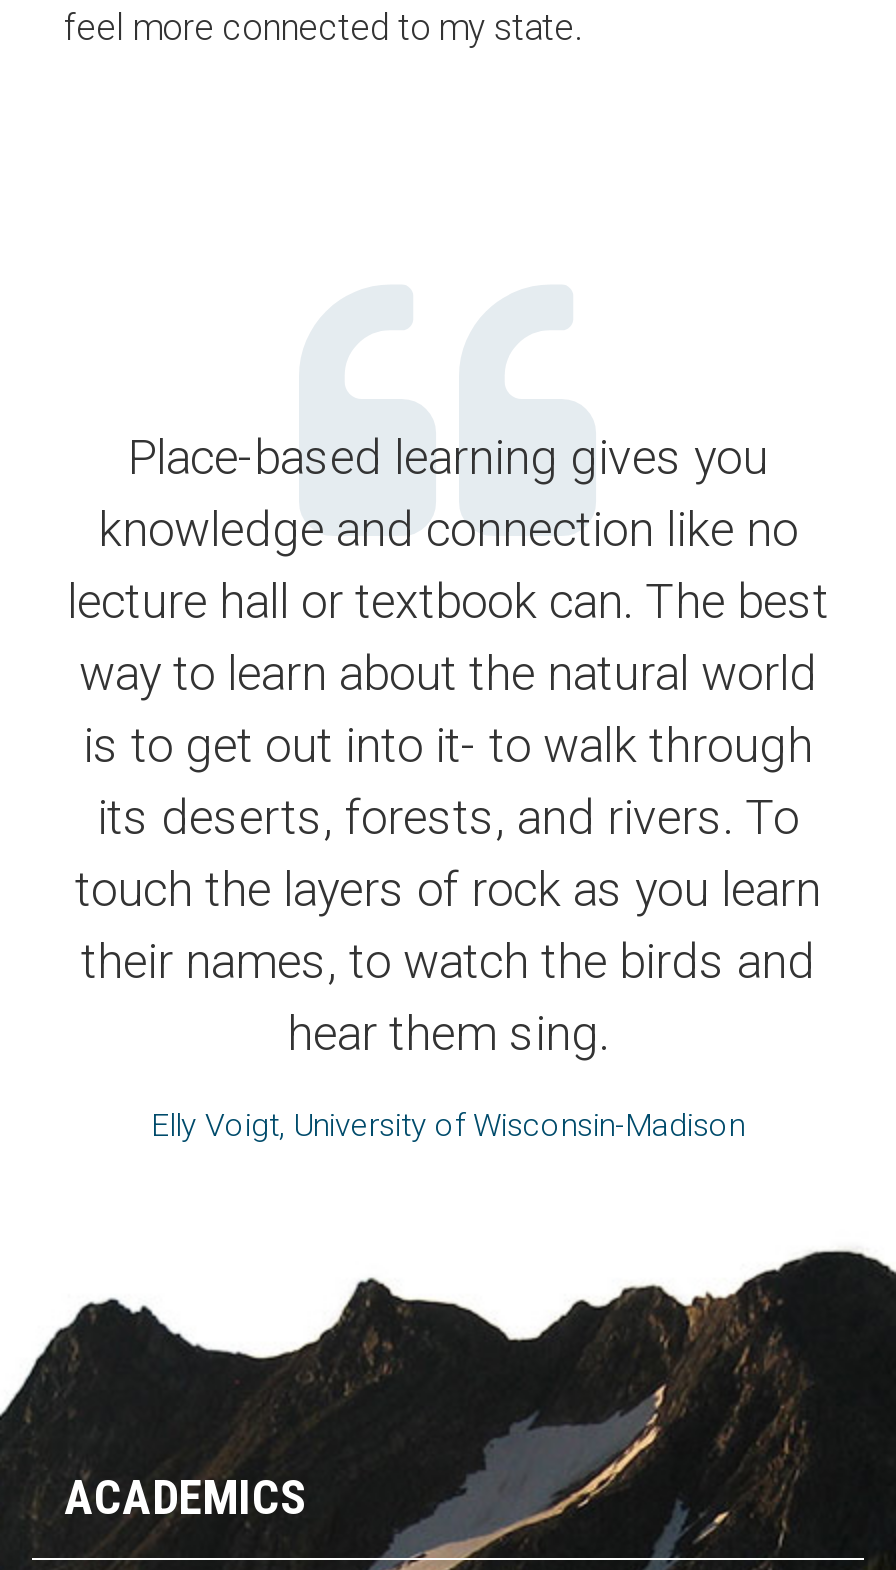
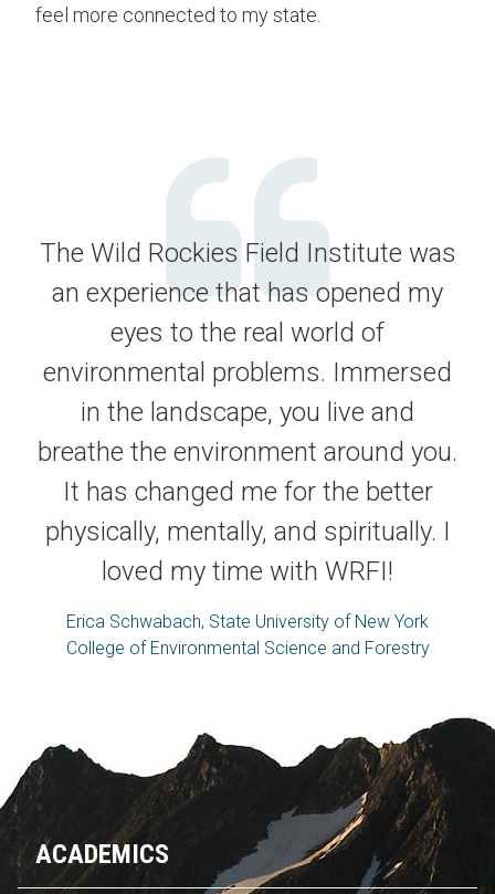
- Place-based learning gives you
- knowledge and connection like no
- lecture hall or textbook can. The best
- way to learn about the natural world
- is to get out into it- to walk through
- its deserts, forests, and rivers. To
- touch the layers of rock as you learn
- their names, to watch the birds and
- hear them sing.
+ The Wild Rockies Field Institute was
+ an experience that has opened my
+ eyes to the real world of
+ environmental problems. Immersed
+ in the landscape, you live and
+ breathe the environment around you.
+ It has changed me for the better
+ physically, mentally, and spiritually. I
+ loved my time with WRFI!

- Elly Voigt, University of Wisconsin-Madison
+ Erica Schwabach, State University of New York
+ College of Environmental Science and Forestry
